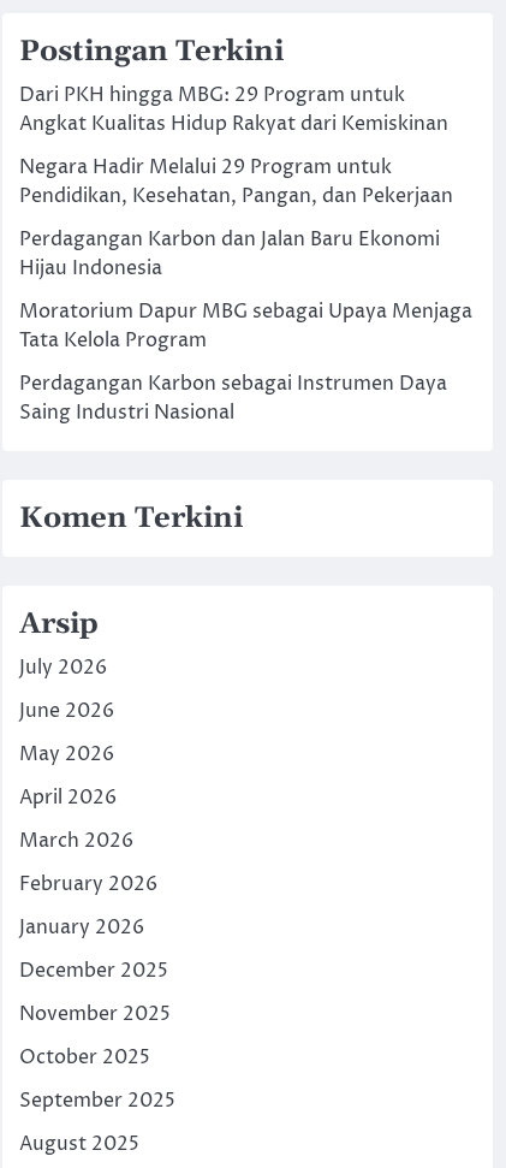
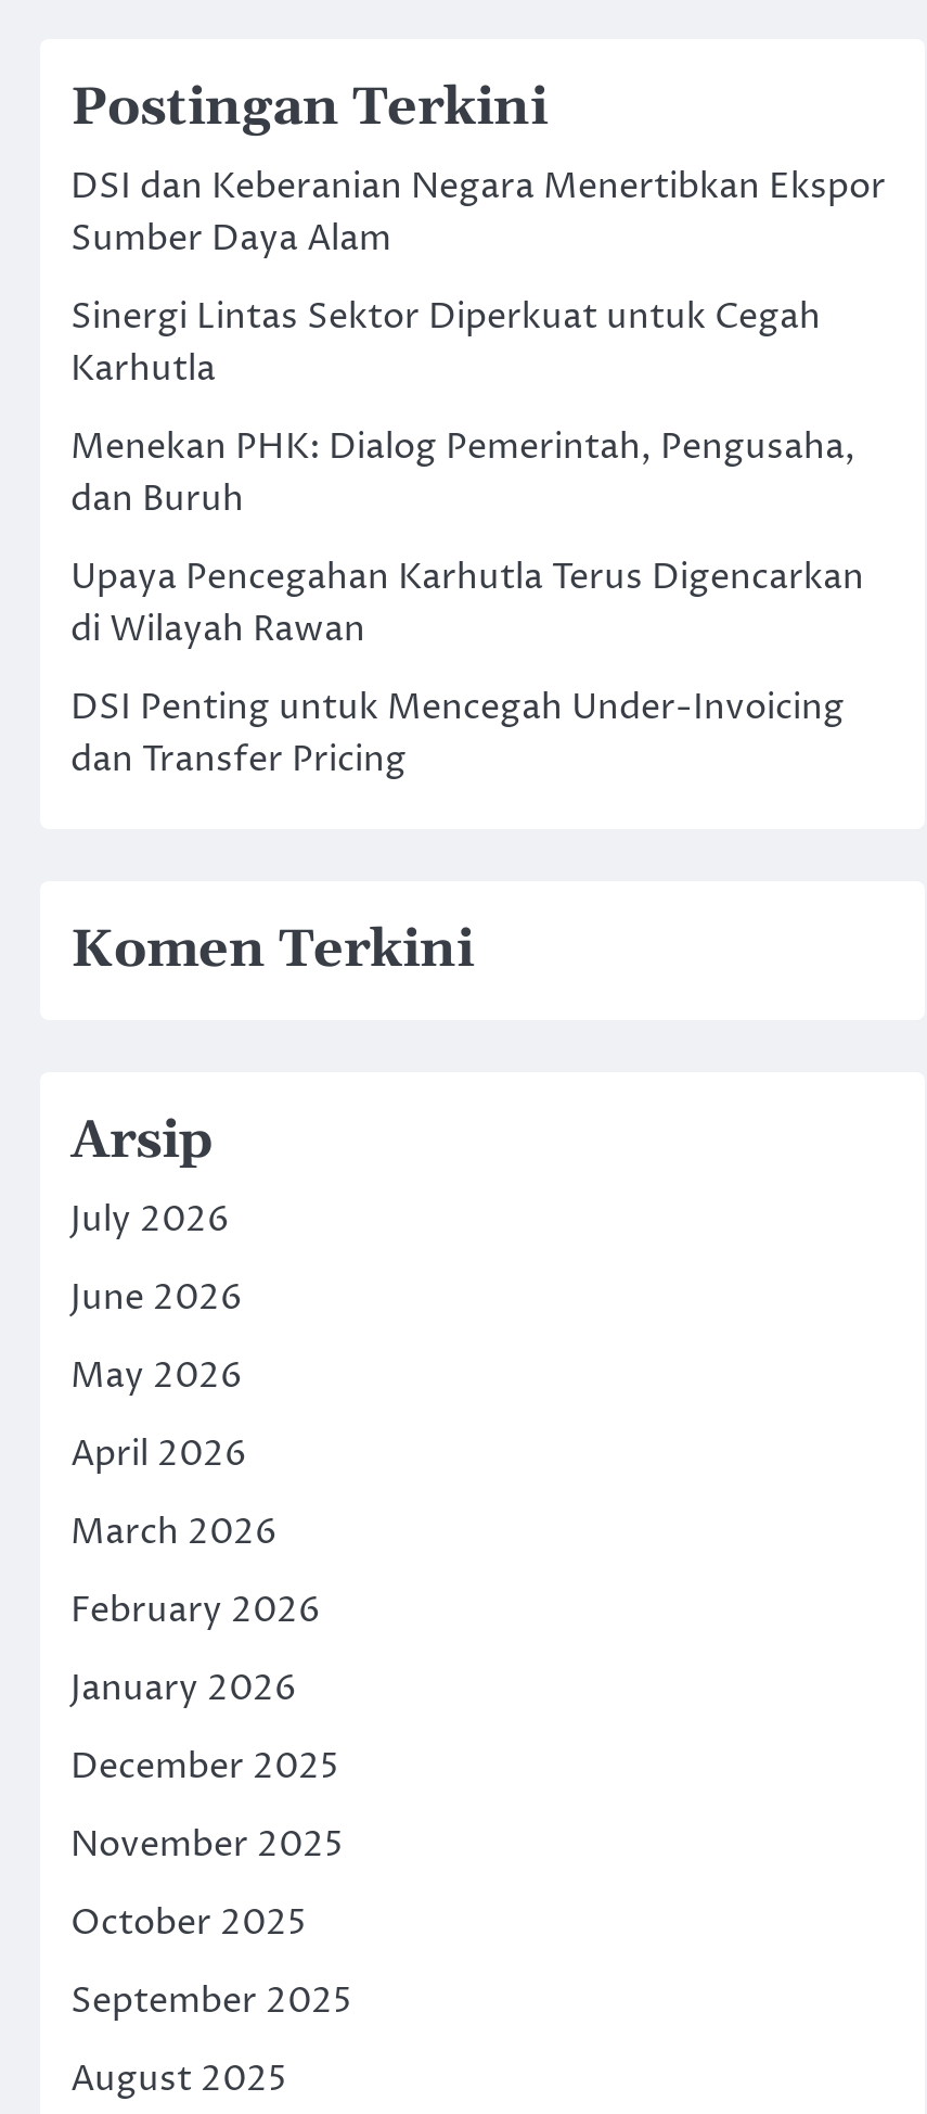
- Dari PKH hingga MBG: 29 Program untuk
- Angkat Kualitas Hidup Rakyat dari Kemiskinan
+ DSI dan Keberanian Negara Menertibkan Ekspor
+ Sumber Daya Alam

- Negara Hadir Melalui 29 Program untuk
- Pendidikan, Kesehatan, Pangan, dan Pekerjaan
+ Sinergi Lintas Sektor Diperkuat untuk Cegah
+ Karhutla

- Perdagangan Karbon dan Jalan Baru Ekonomi
- Hijau Indonesia
+ Menekan PHK: Dialog Pemerintah, Pengusaha,
+ dan Buruh

- Moratorium Dapur MBG sebagai Upaya Menjaga
- Tata Kelola Program
+ Upaya Pencegahan Karhutla Terus Digencarkan
+ di Wilayah Rawan

- Perdagangan Karbon sebagai Instrumen Daya
- Saing Industri Nasional
+ DSI Penting untuk Mencegah Under-Invoicing
+ dan Transfer Pricing
